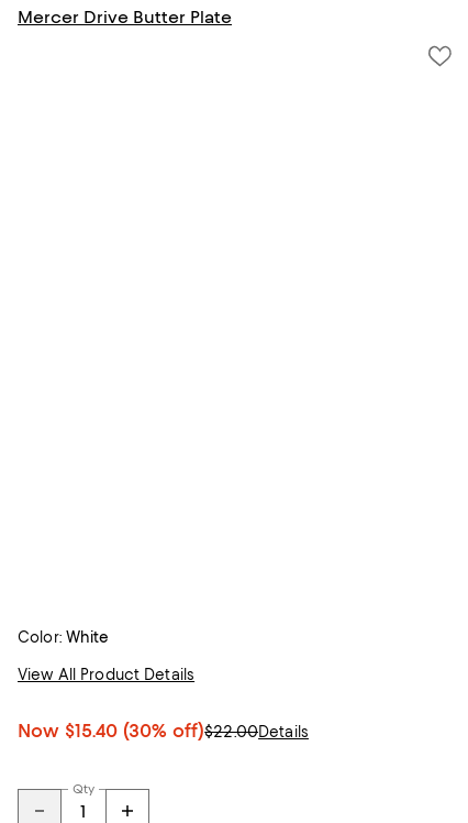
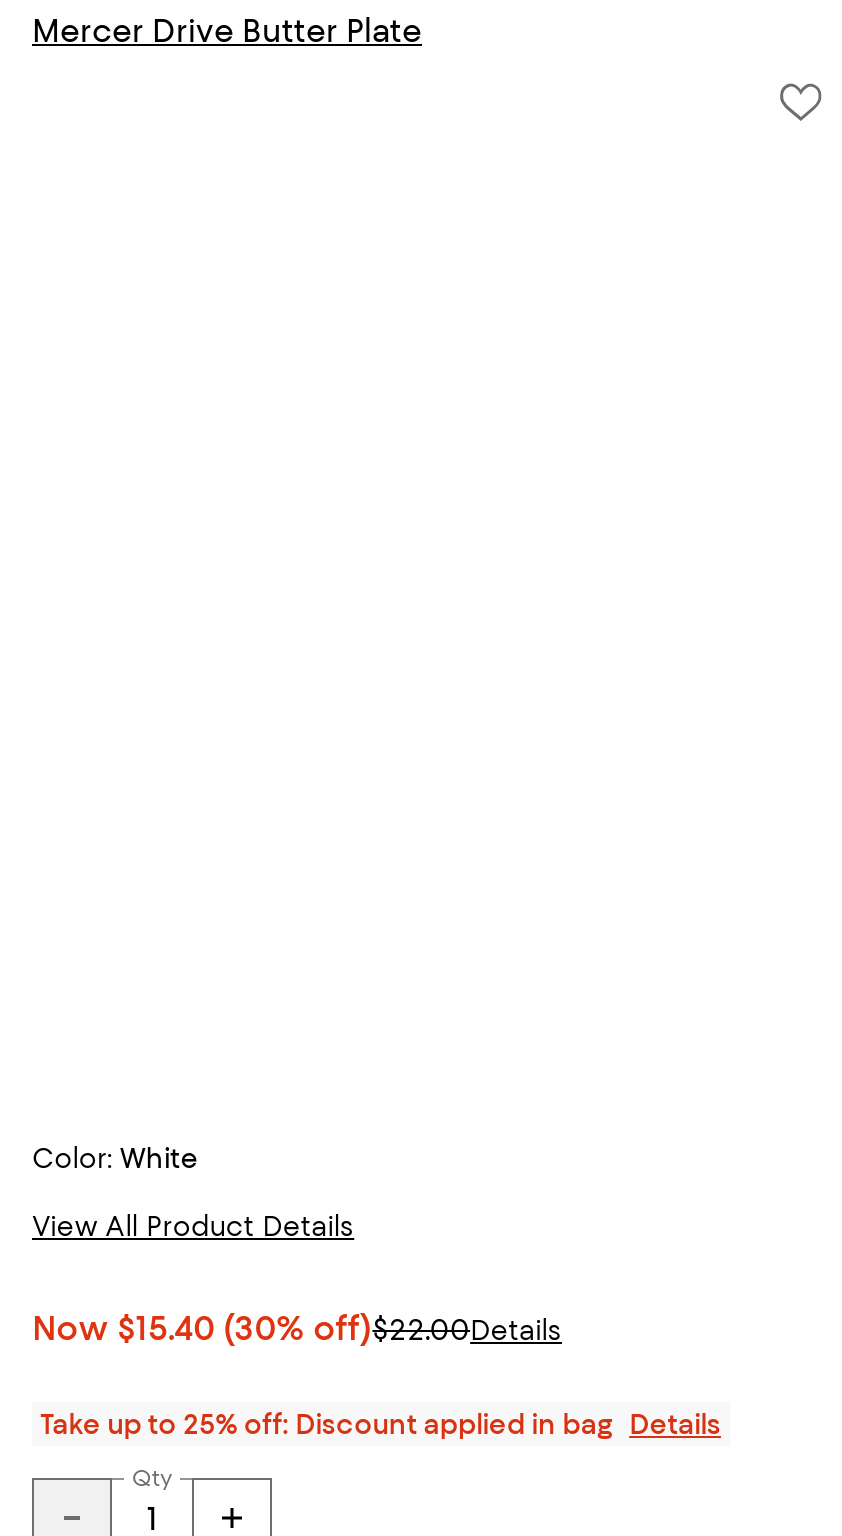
+ Take up to 25% off: Discount applied in bag Details
